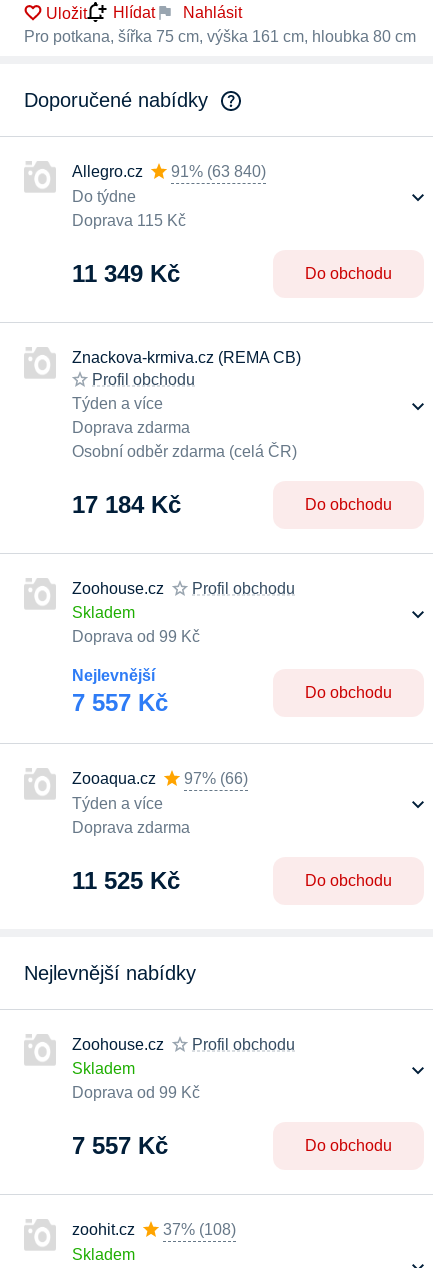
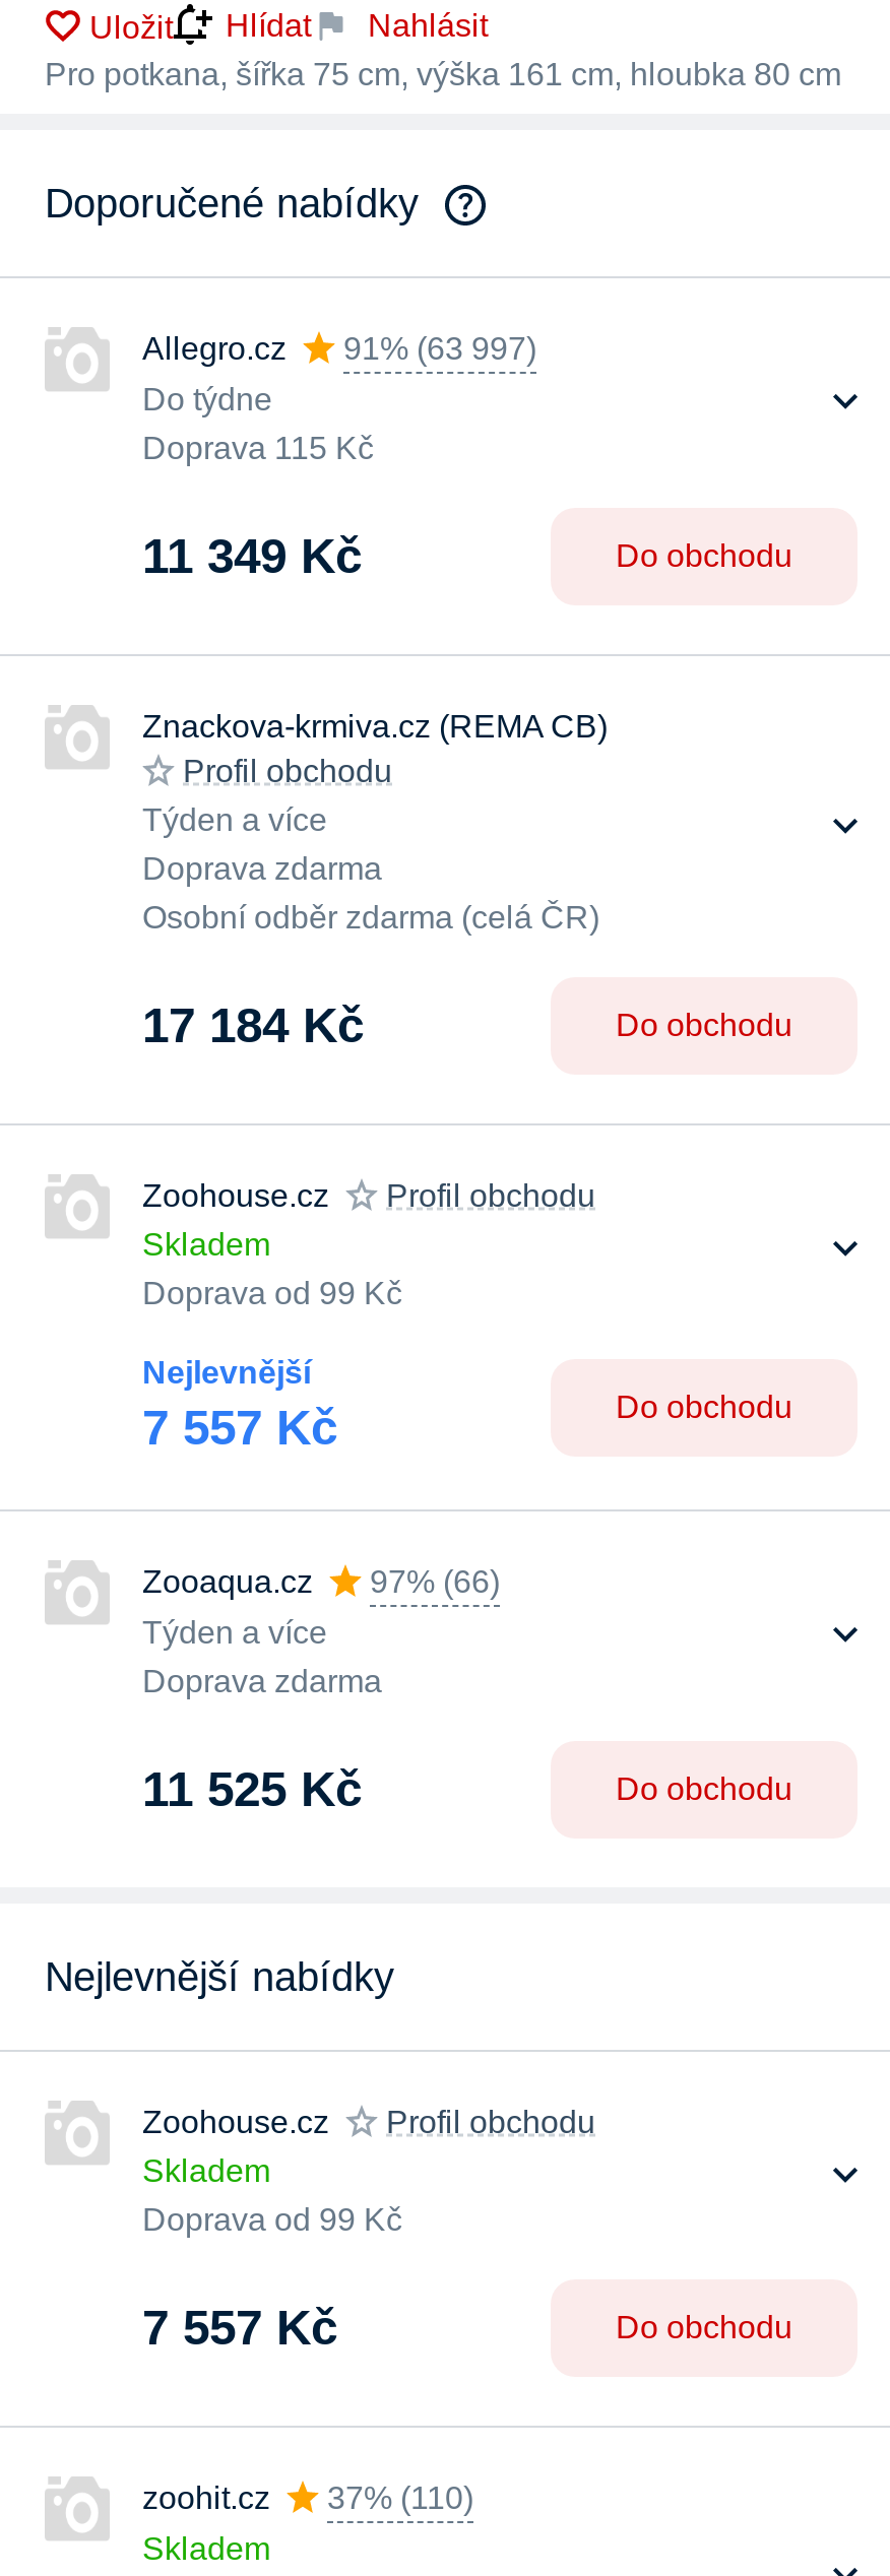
- Allegro.cz 91% (63 840)
+ Allegro.cz 91% (63 997)

- zoohit.cz 37% (108)
+ zoohit.cz 37% (110)
